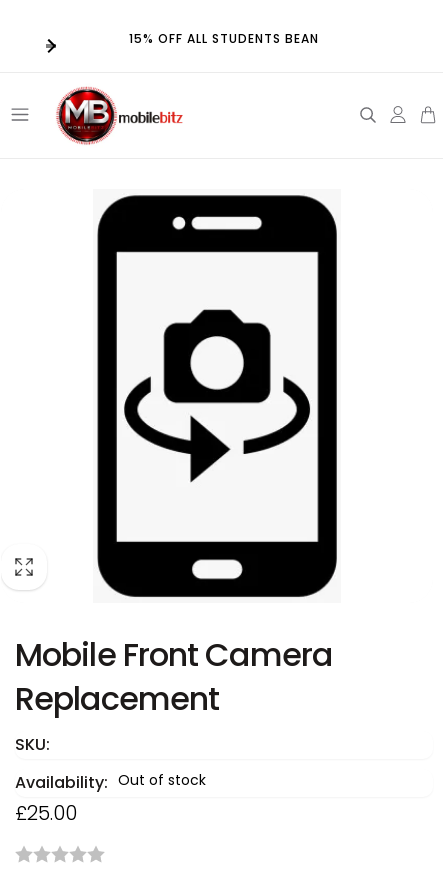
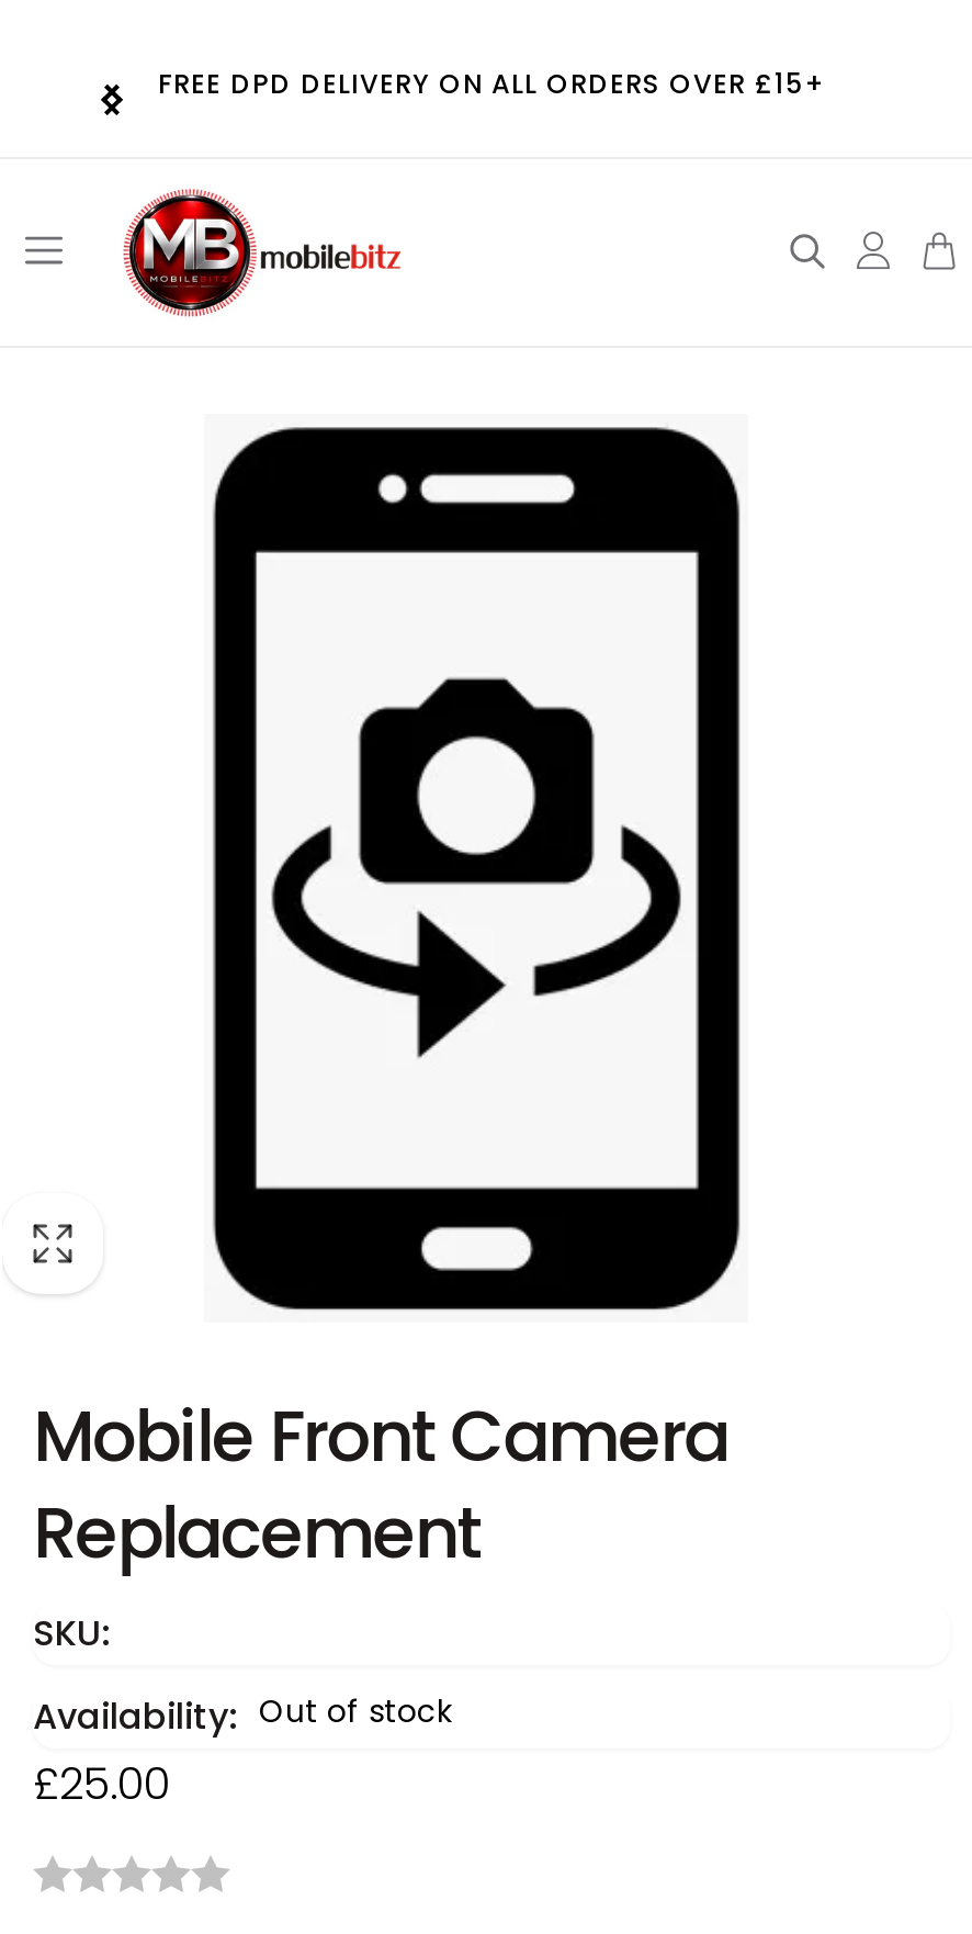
- 15% OFF ALL STUDENTS BEAN
+ FREE DPD DELIVERY ON ALL ORDERS OVER £15+
